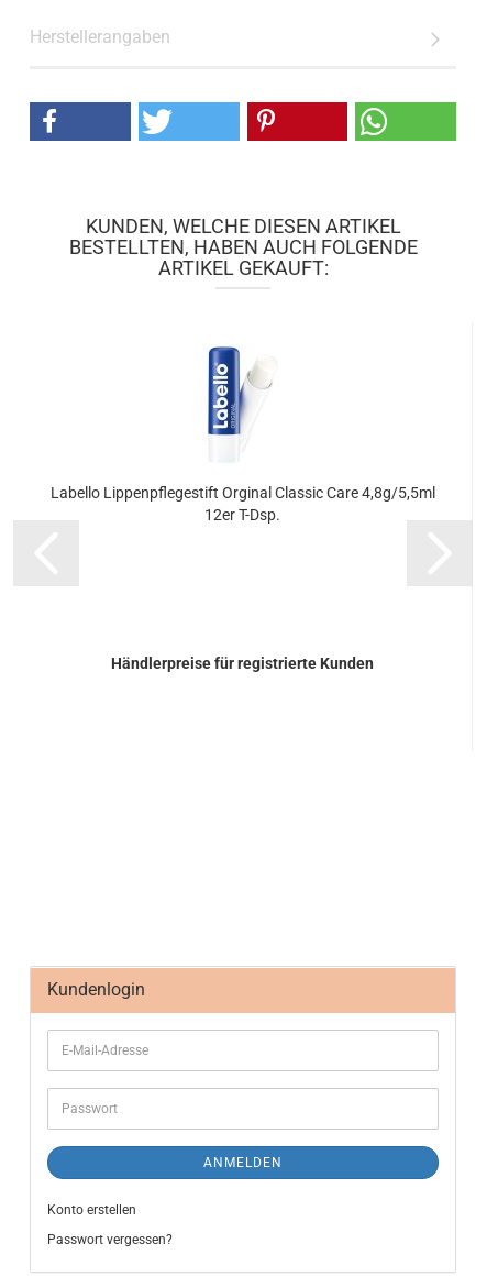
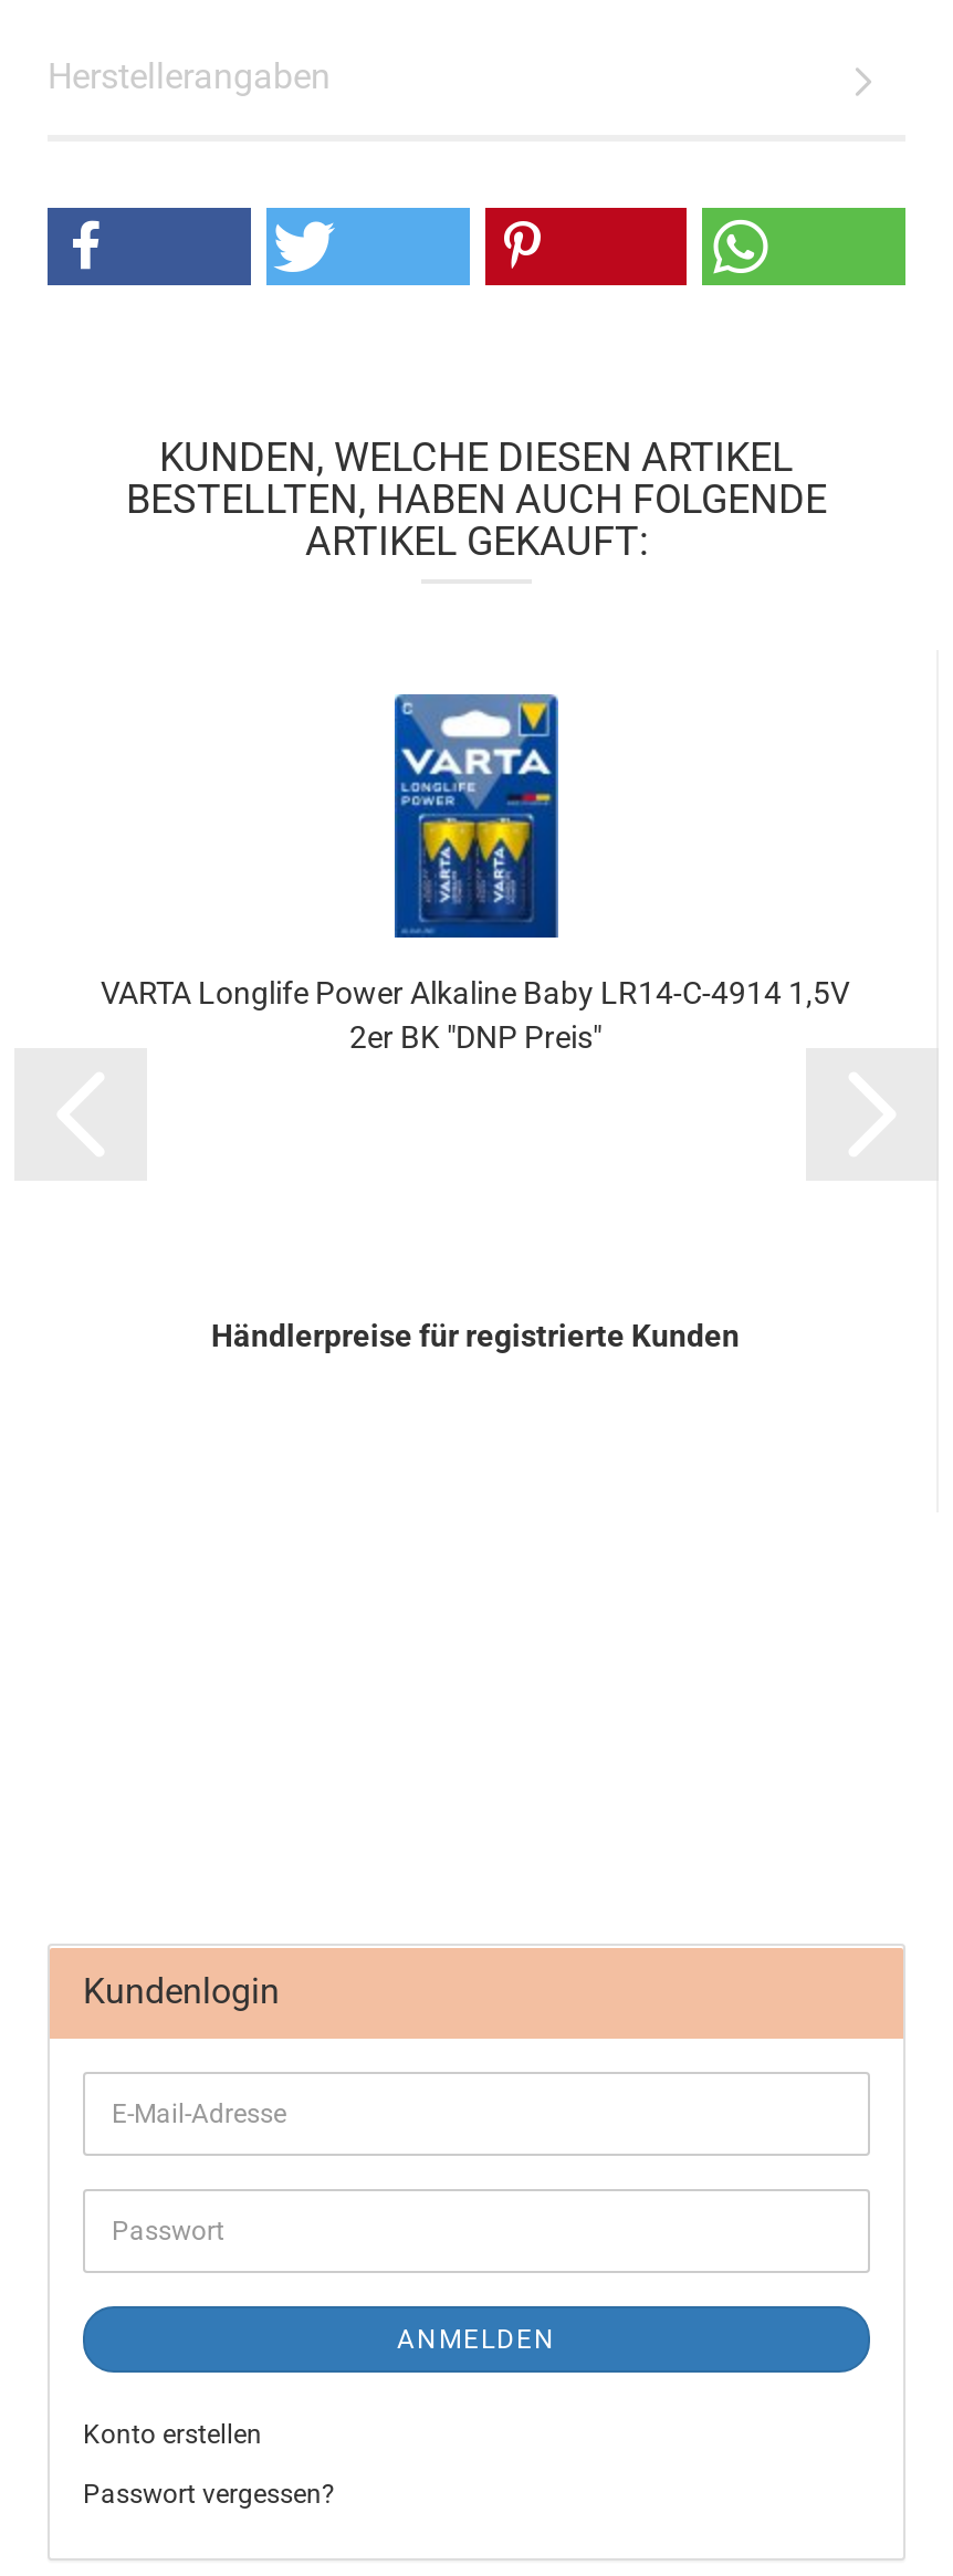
- [image]
- Labello Lippenpflegestift Orginal Classic Care 4,8g/5,5ml
- 12er T-Dsp.
+ [image]
+ VARTA Longlife Power Alkaline Baby LR14-C-4914 1,5V
+ 2er BK "DNP Preis"
